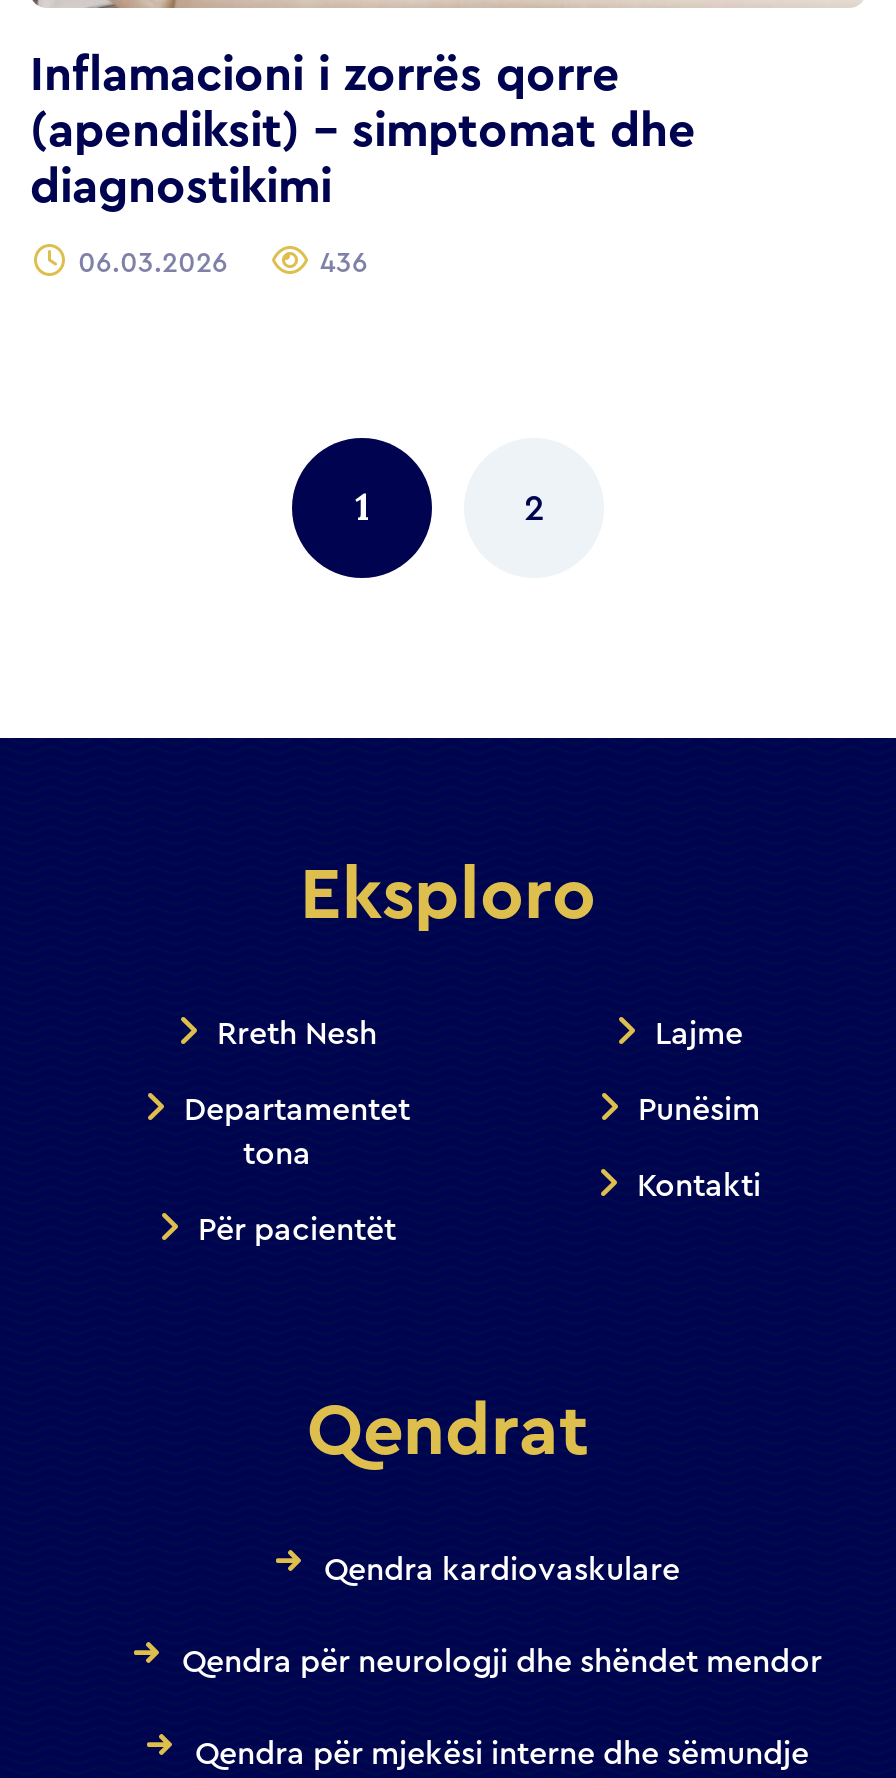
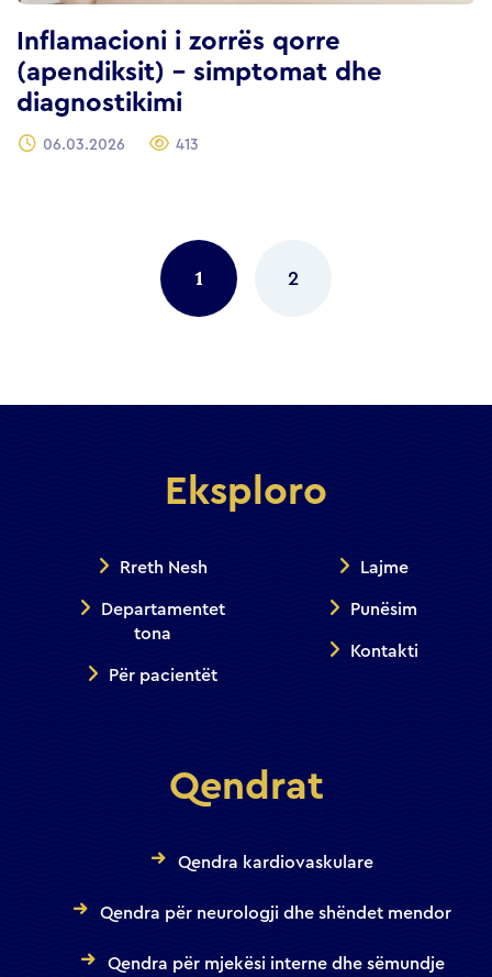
- 436
+ 413
